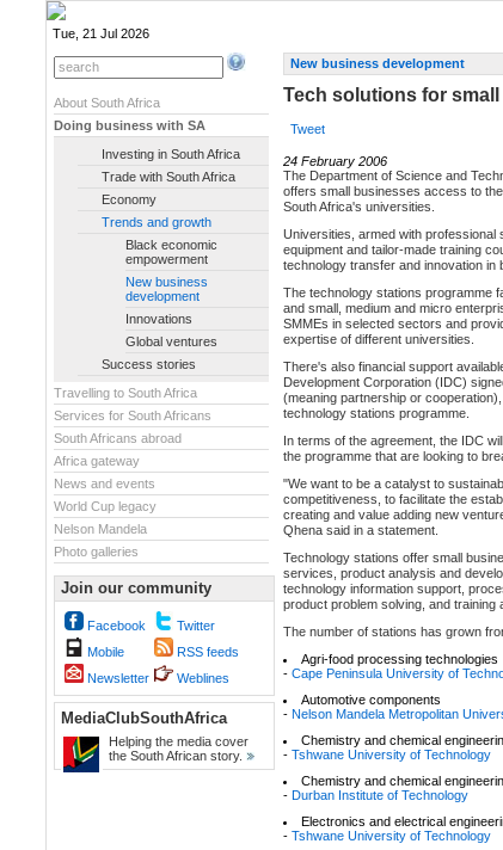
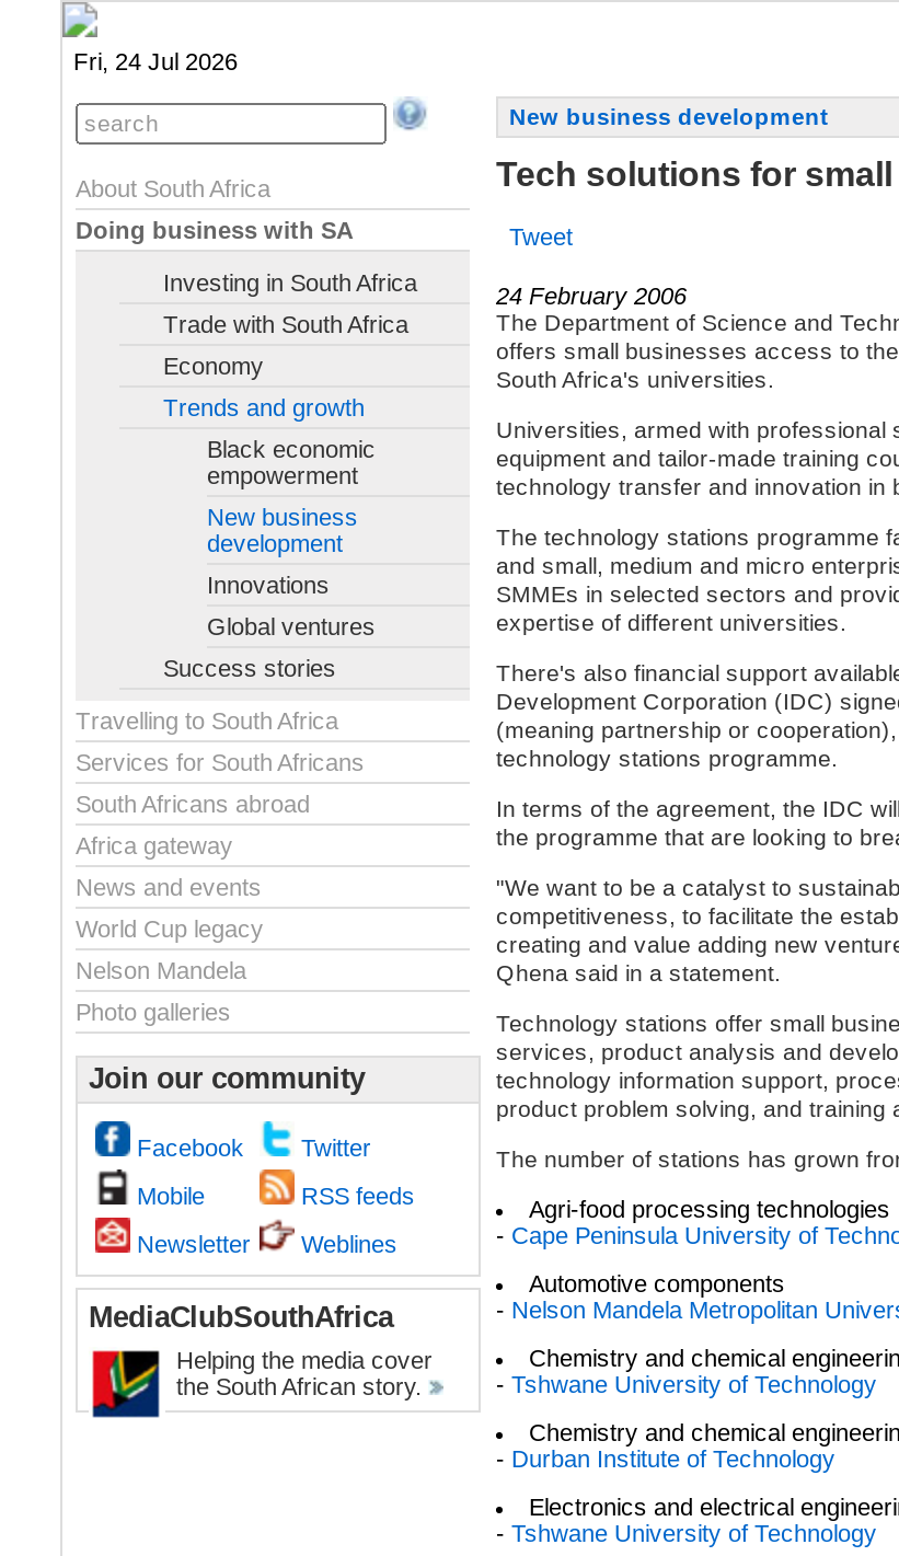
- Tue, 21 Jul 2026
+ Fri, 24 Jul 2026
